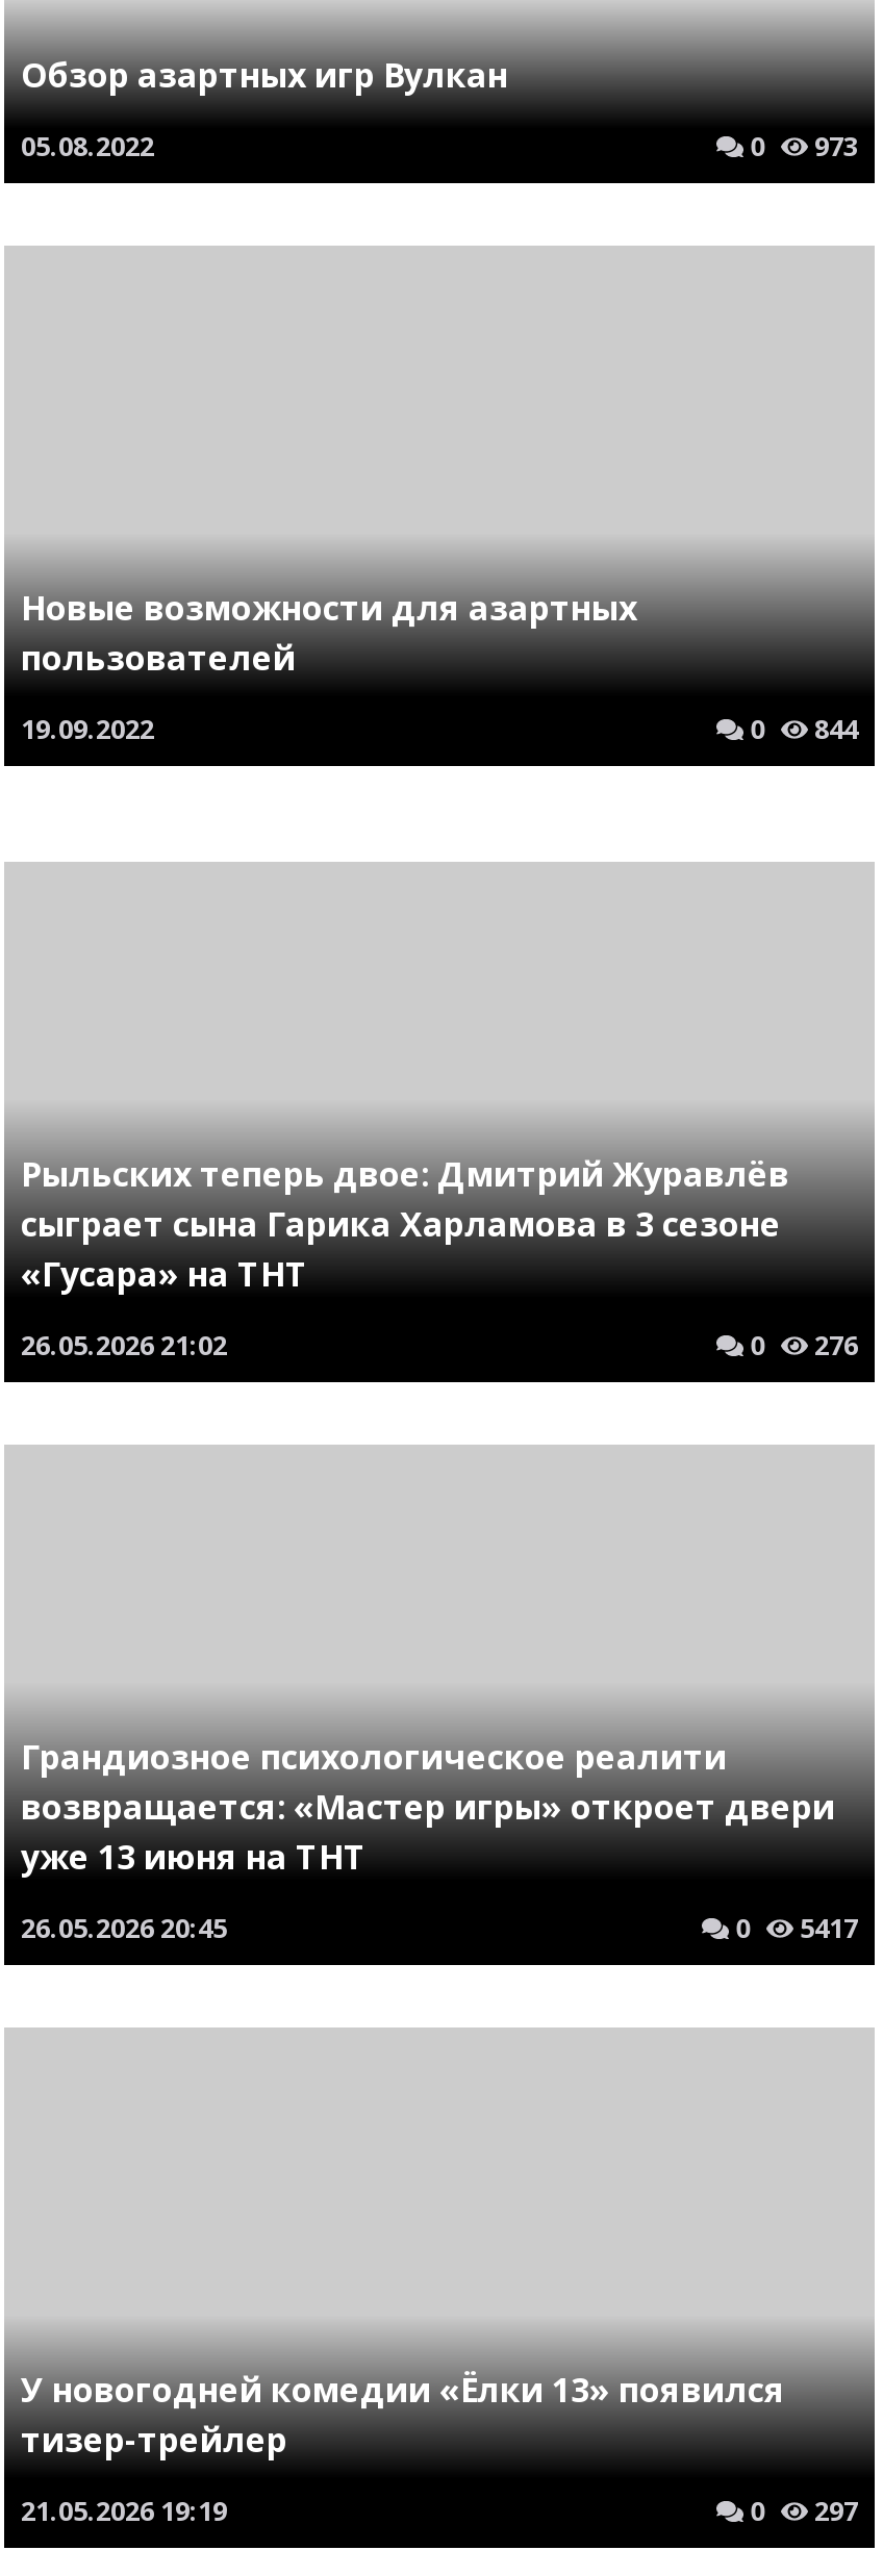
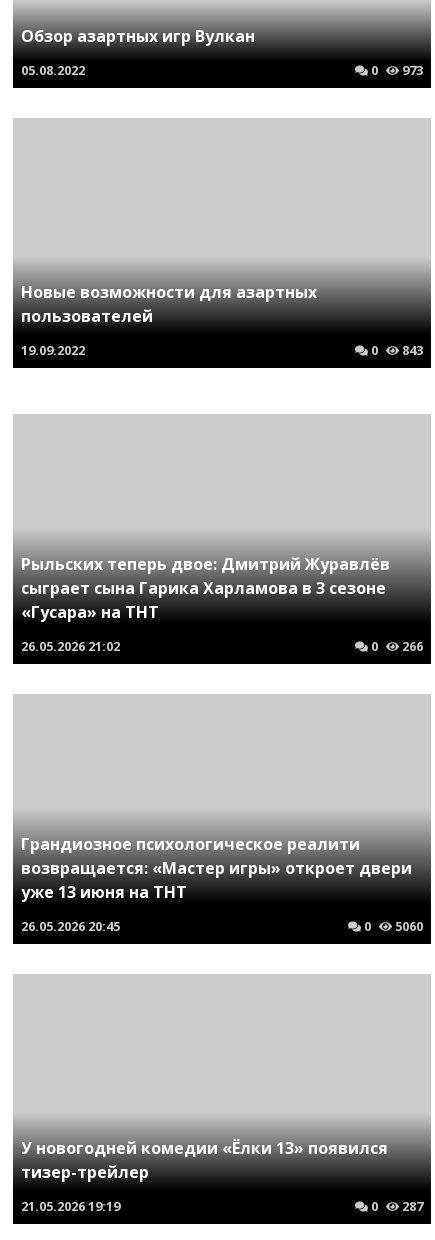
- 0 844
+ 0 843

- 0 276
+ 0 266

- 0 5417
+ 0 5060

- 0 297
+ 0 287
